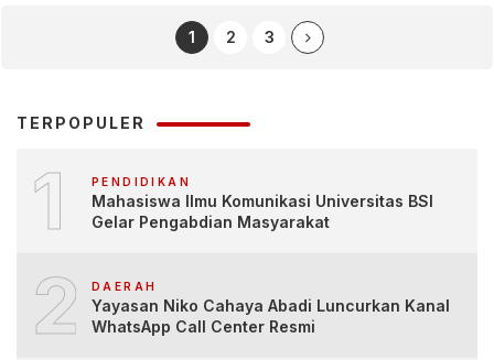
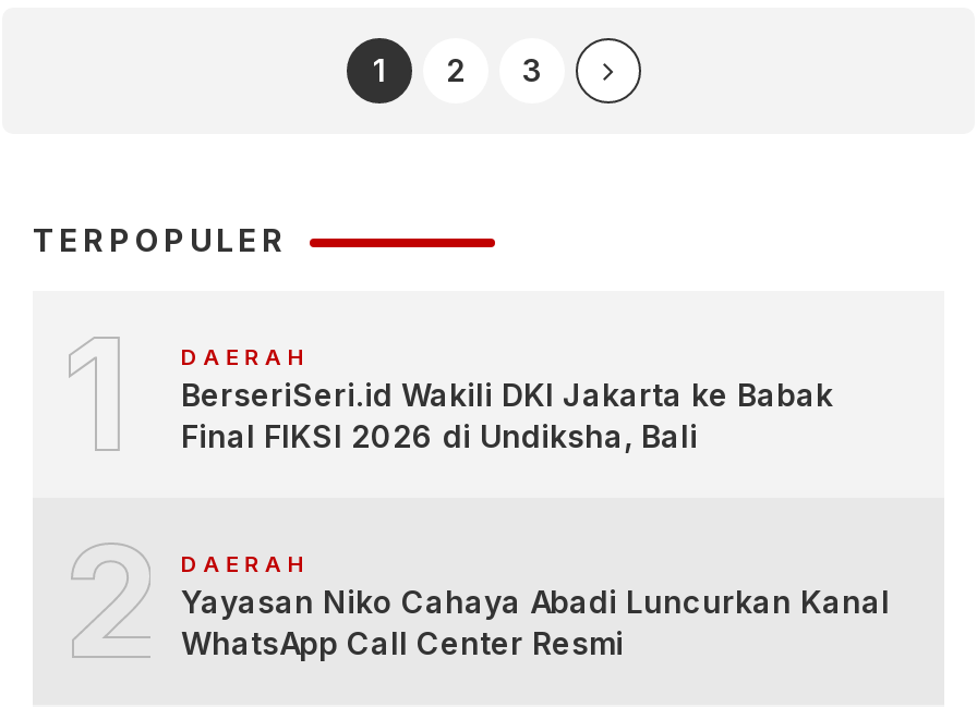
- PENDIDIKAN
- Mahasiswa Ilmu Komunikasi Universitas BSI
- Gelar Pengabdian Masyarakat
+ DAERAH
+ BerseriSeri.id Wakili DKI Jakarta ke Babak
+ Final FIKSI 2026 di Undiksha, Bali
